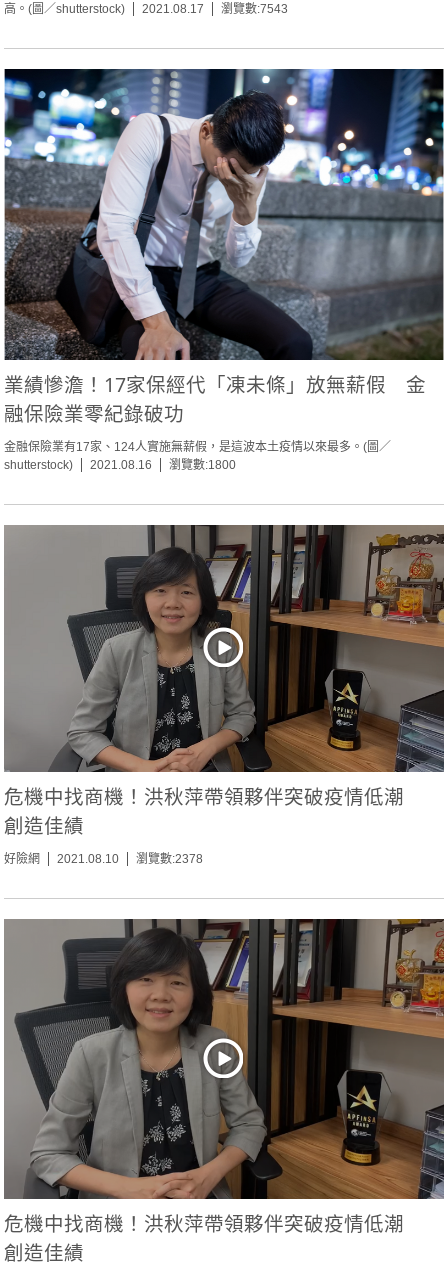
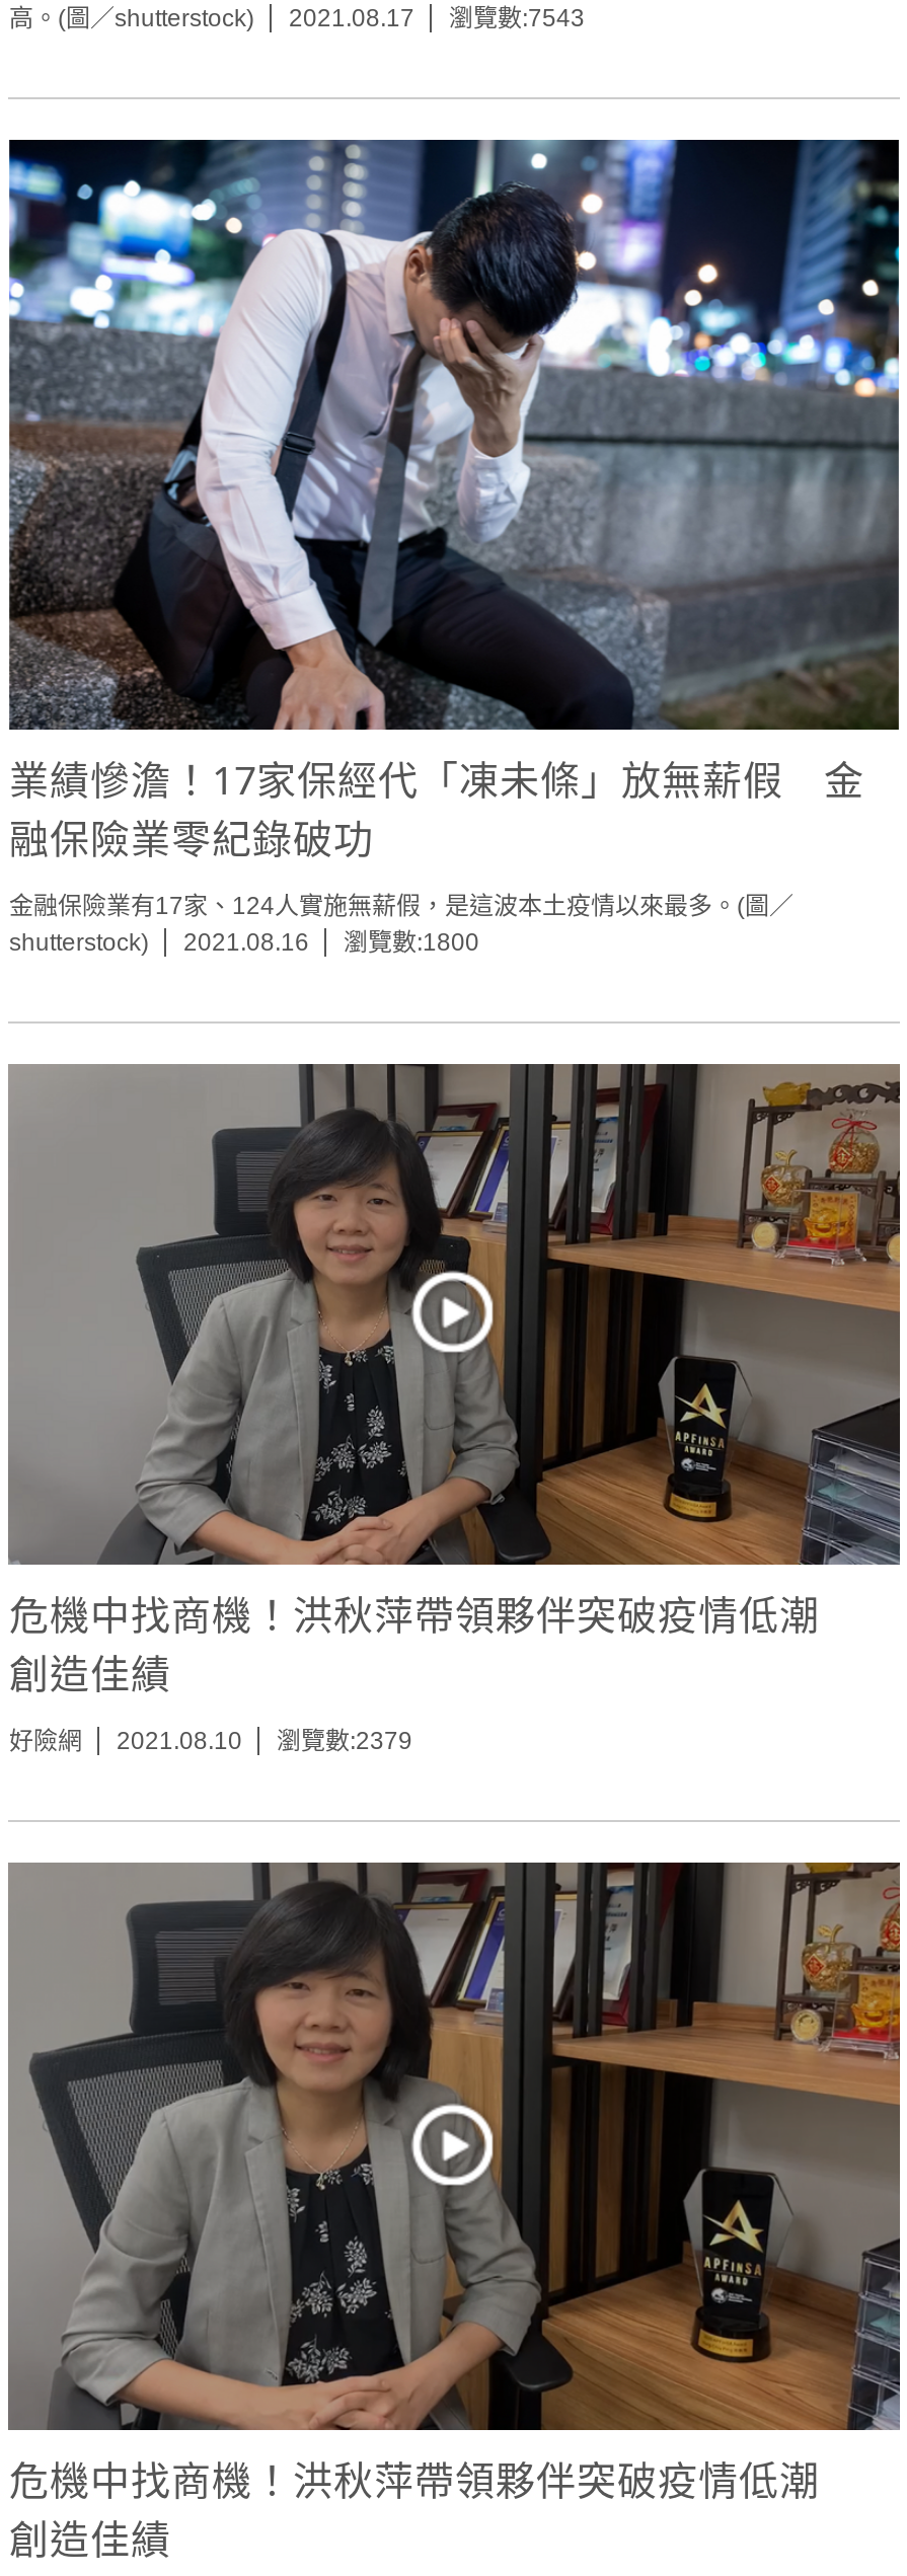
- 好險網 2021.08.10 瀏覽數:2378
+ 好險網 2021.08.10 瀏覽數:2379
